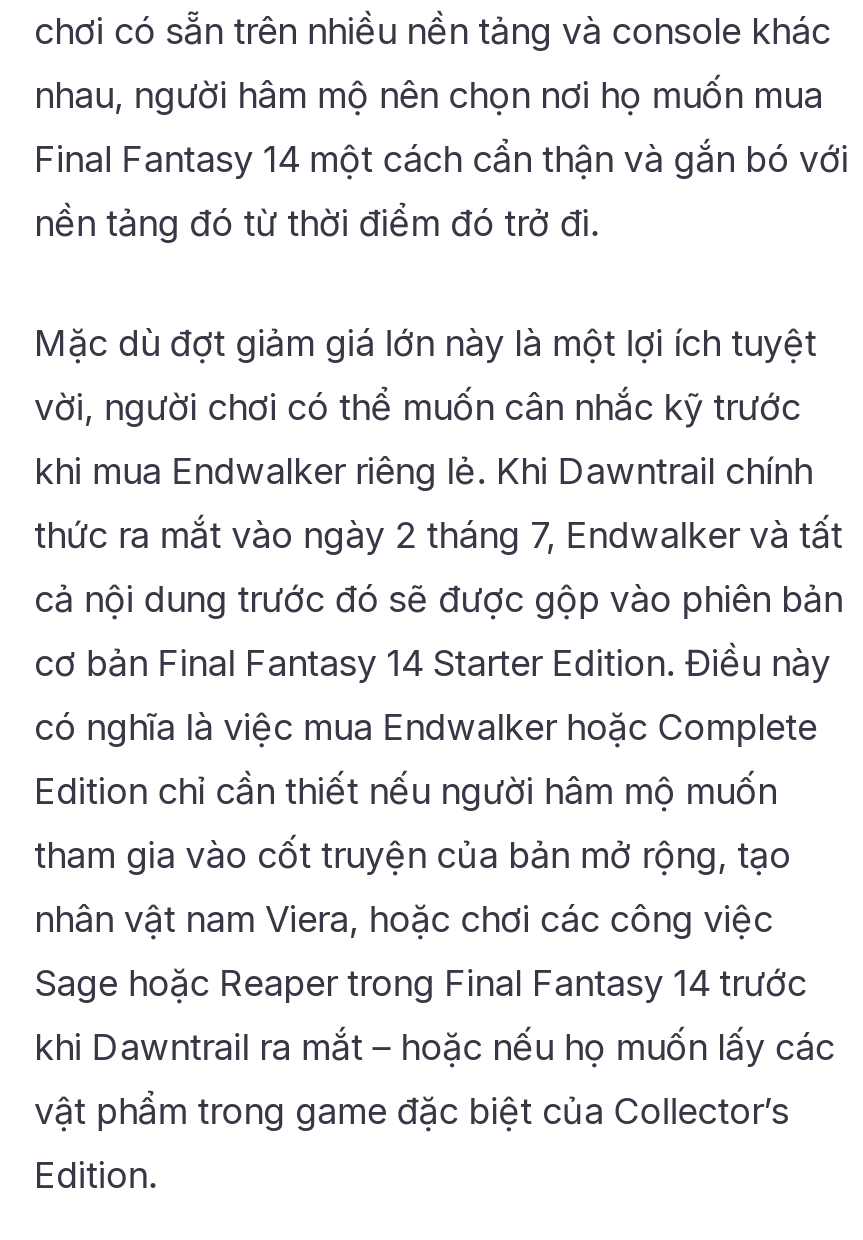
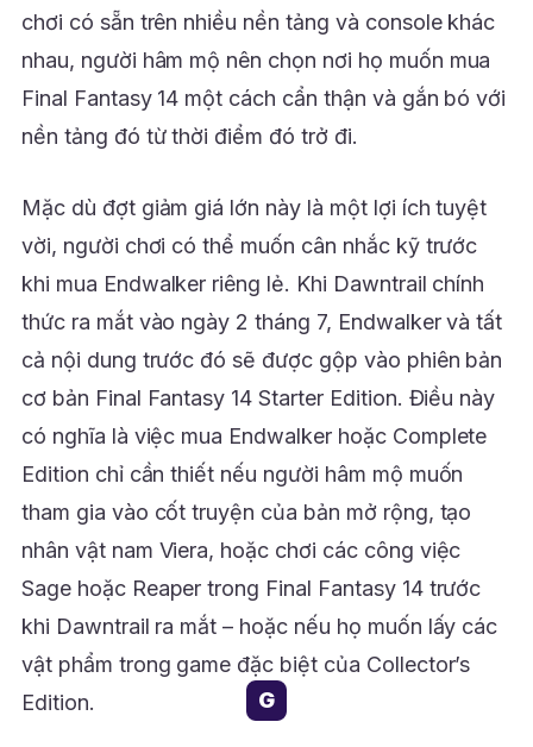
+ G
